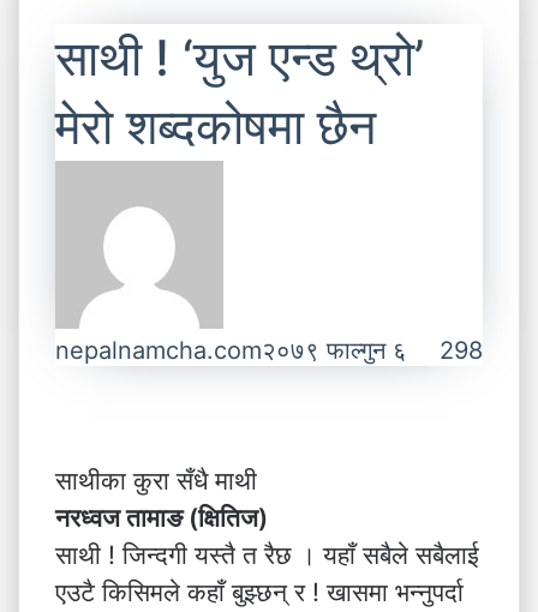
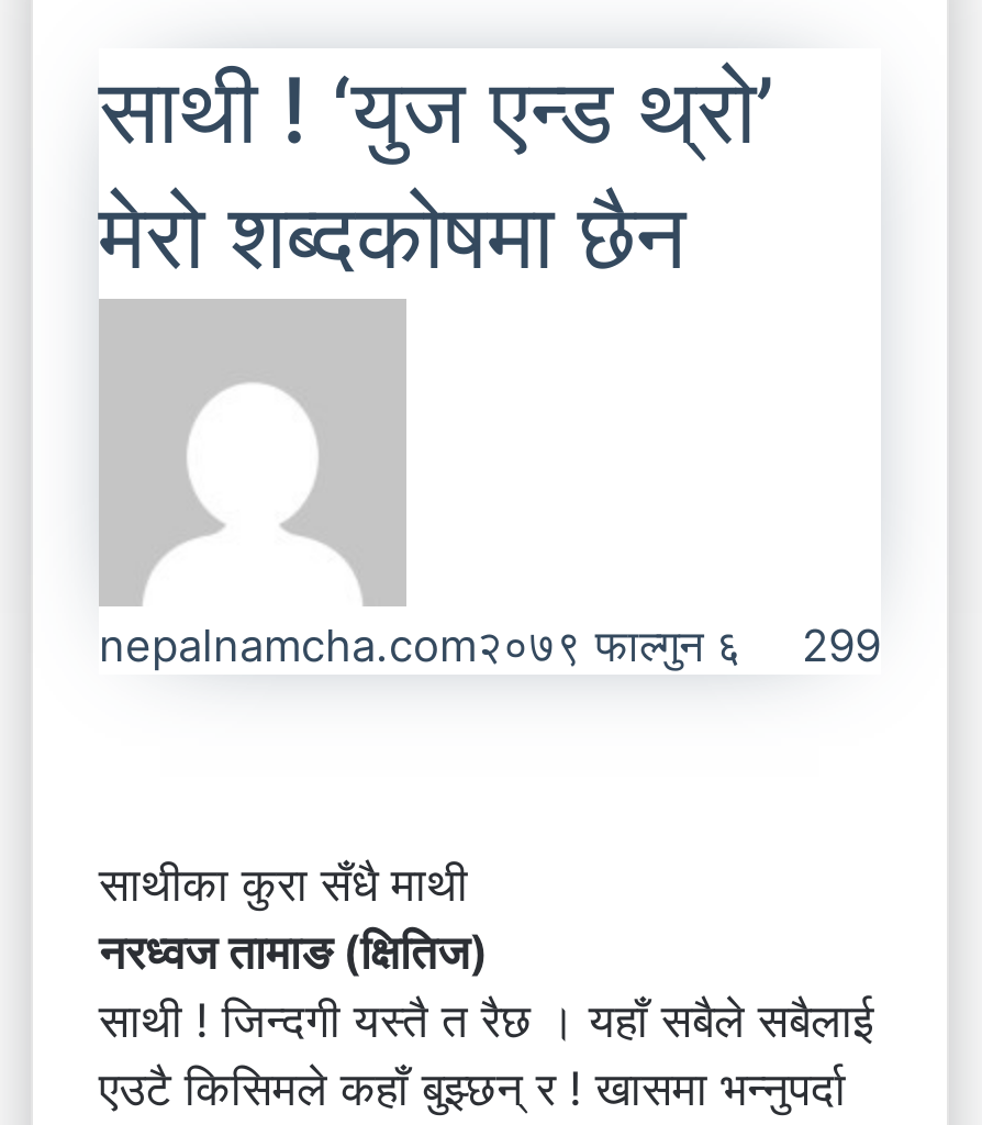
- nepalnamcha.com२०७९ फाल्गुन ६ 298
+ nepalnamcha.com२०७९ फाल्गुन ६ 299
